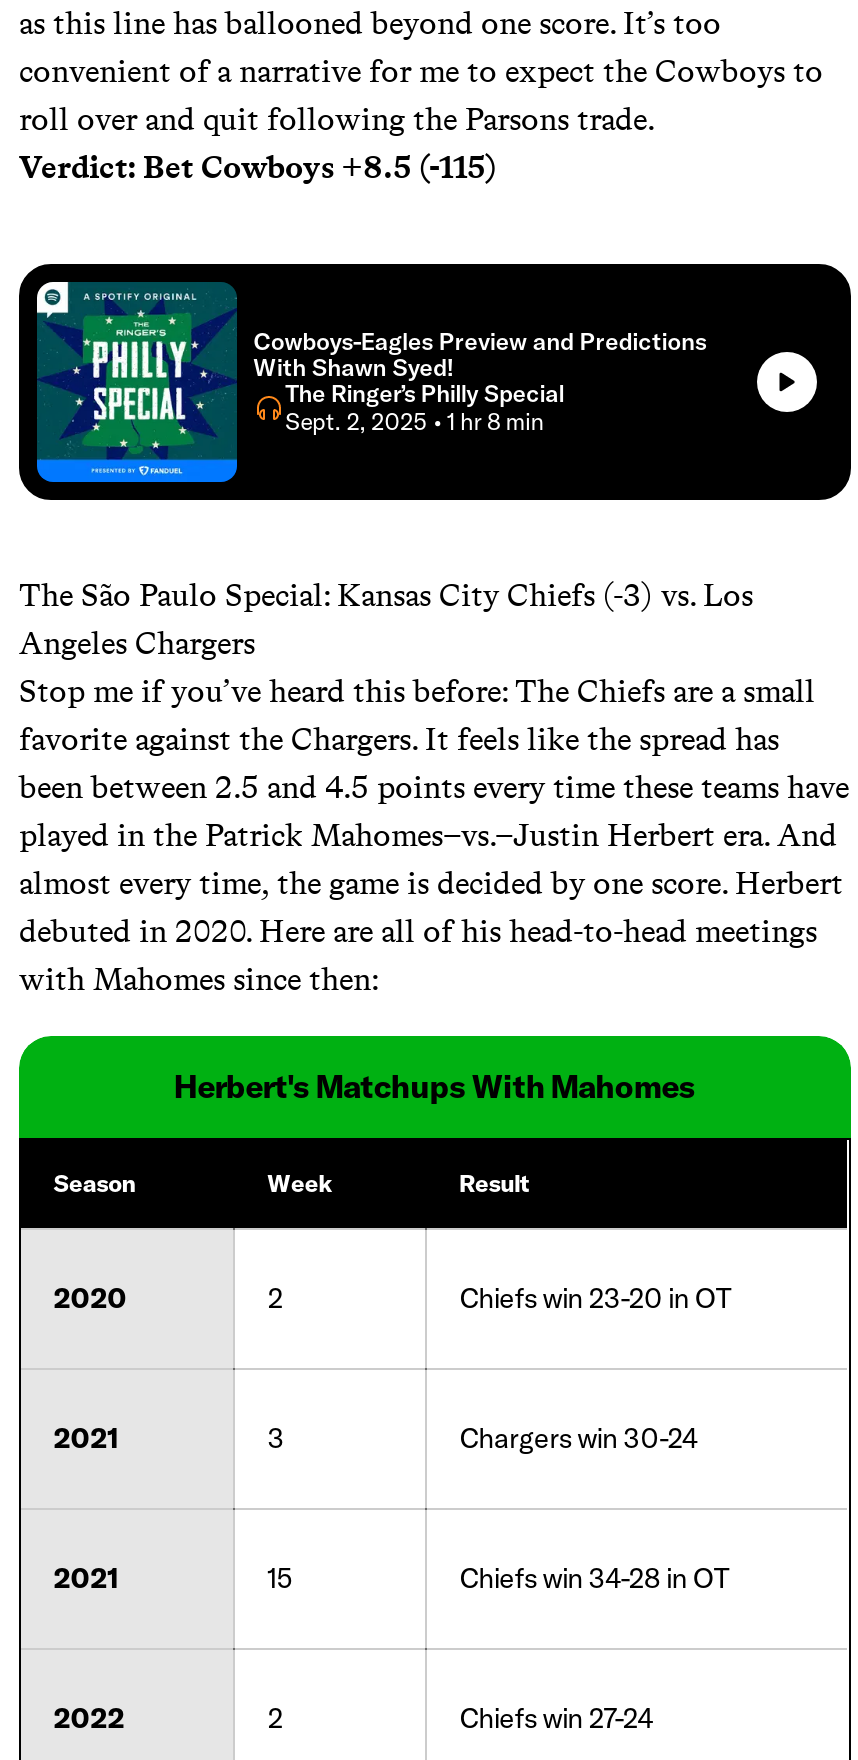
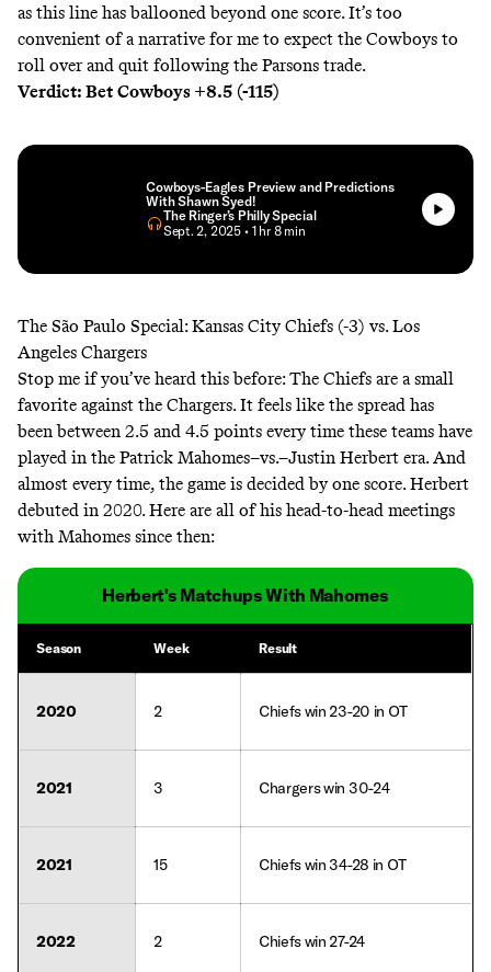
- [image]
